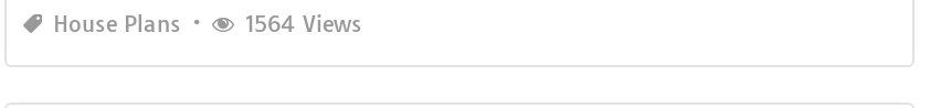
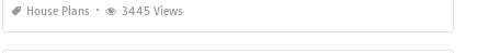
- 1564 Views
+ 3445 Views
